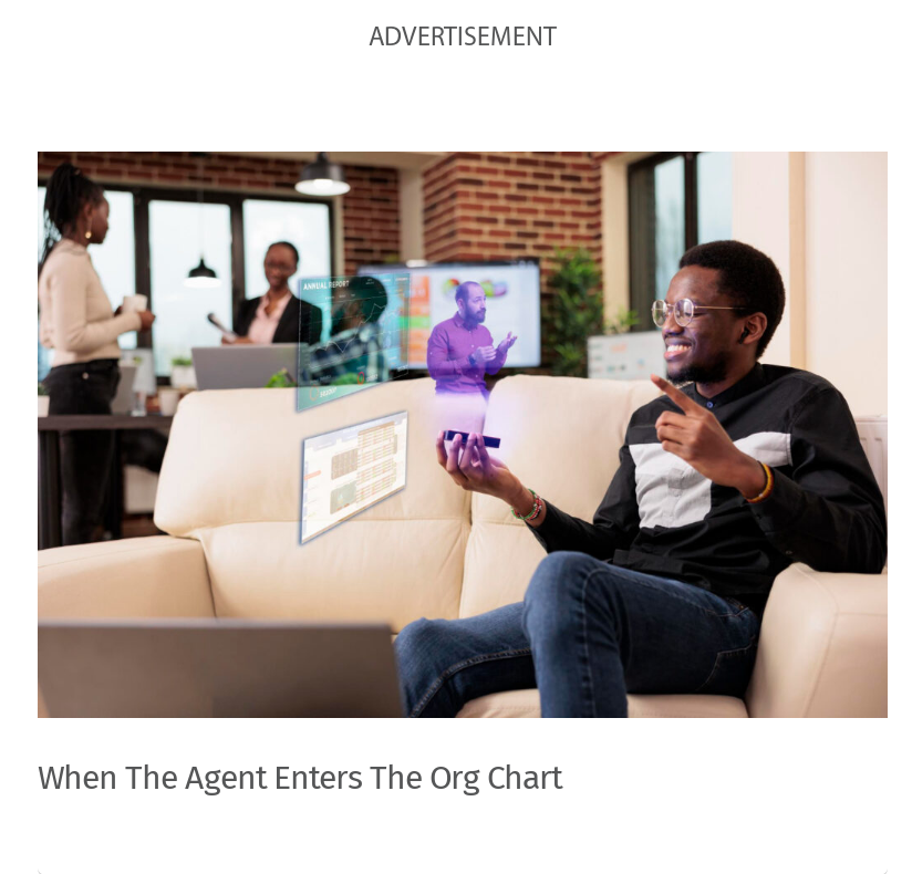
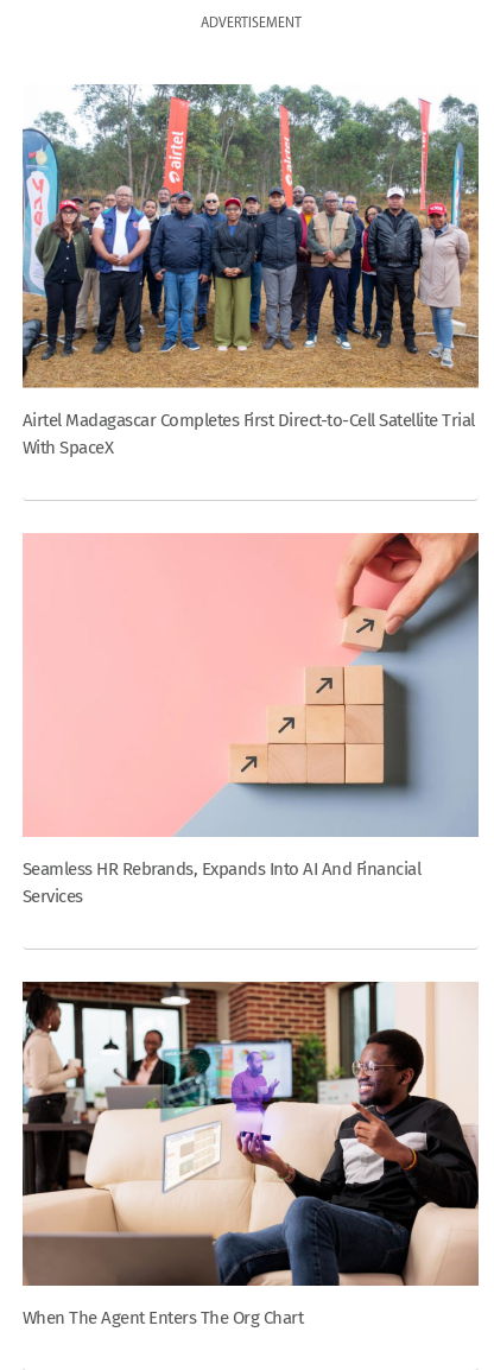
+ [image]
+ Airtel Madagascar Completes First Direct-to-Cell Satellite Trial
+ With SpaceX

+ [image]
+ Seamless HR Rebrands, Expands Into AI And Financial
+ Services
